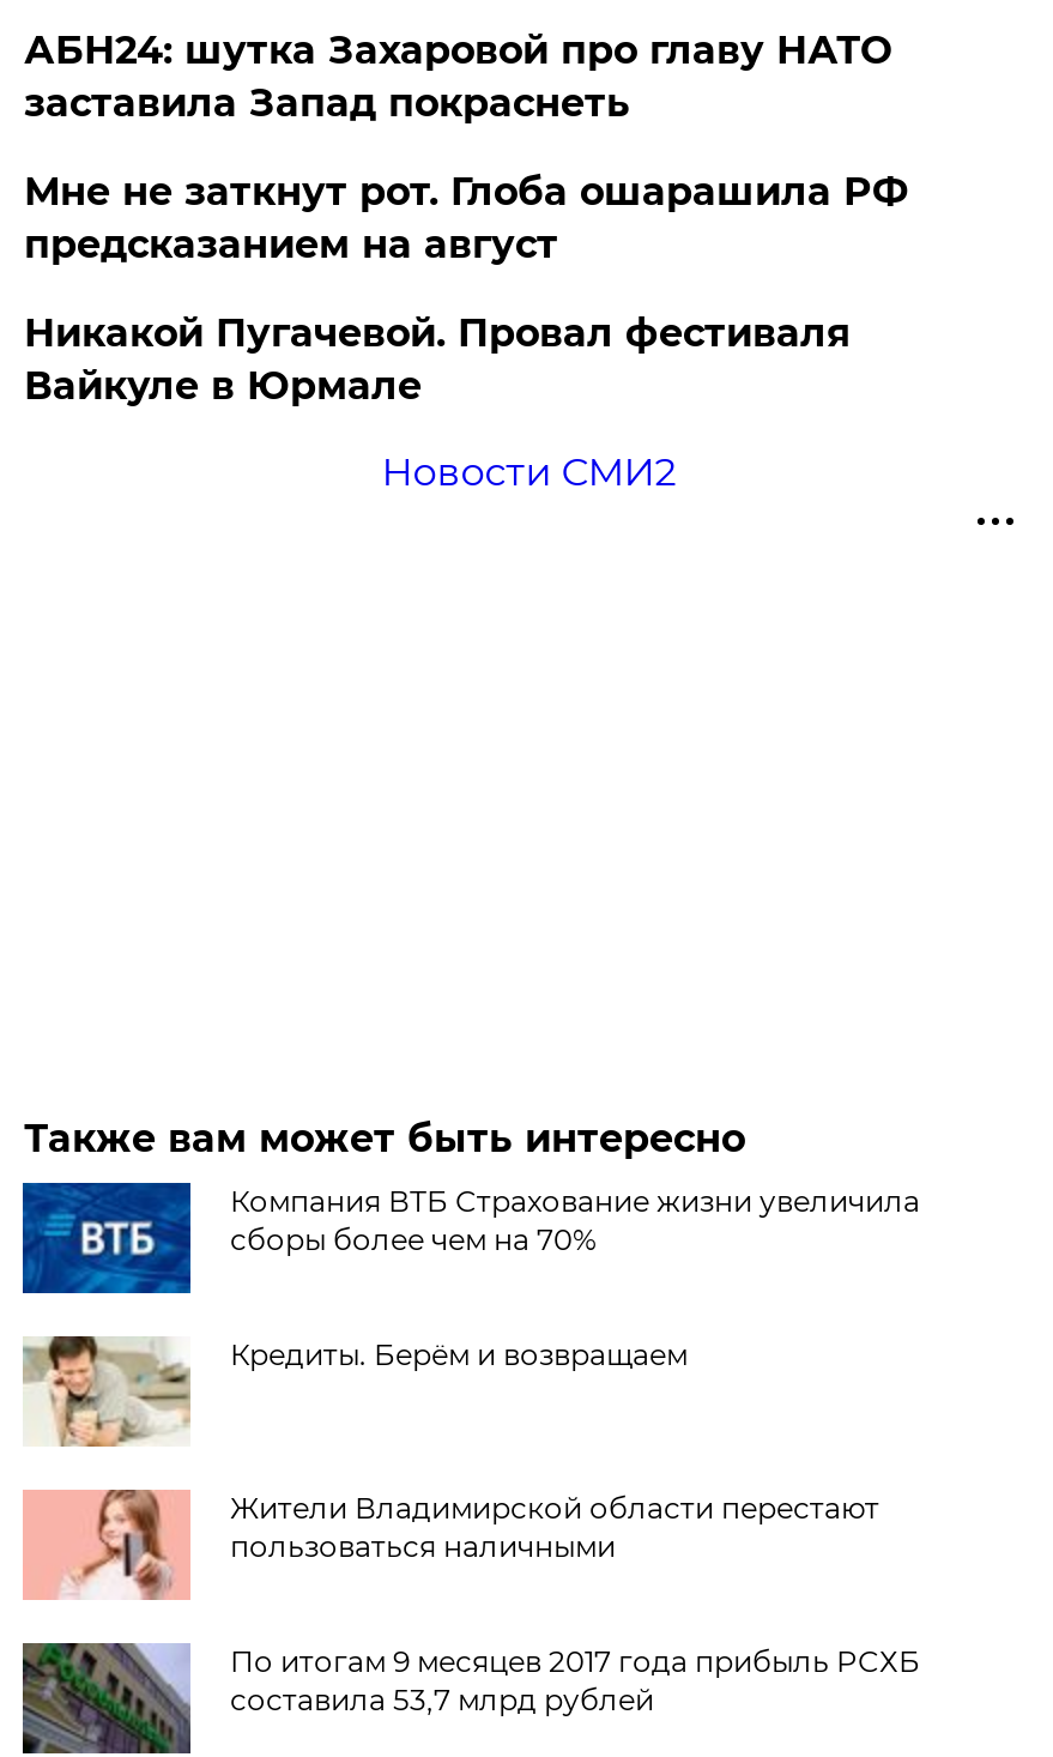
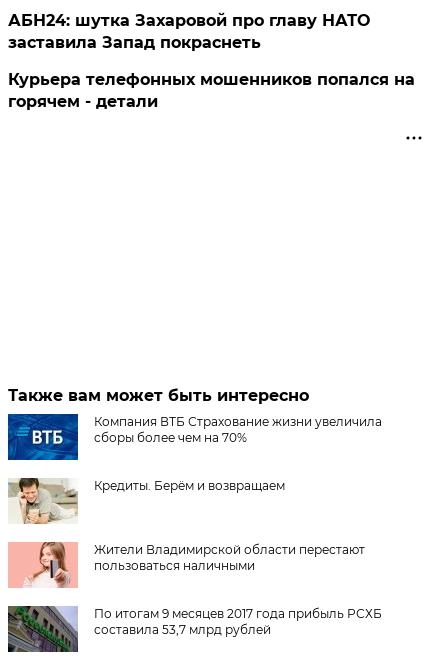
- Мне не заткнут рот. Глоба ошарашила РФ
- предсказанием на август
- Никакой Пугачевой. Провал фестиваля
- Вайкуле в Юрмале
- Новости СМИ2
+ Курьера телефонных мошенников попался на
+ горячем - детали
